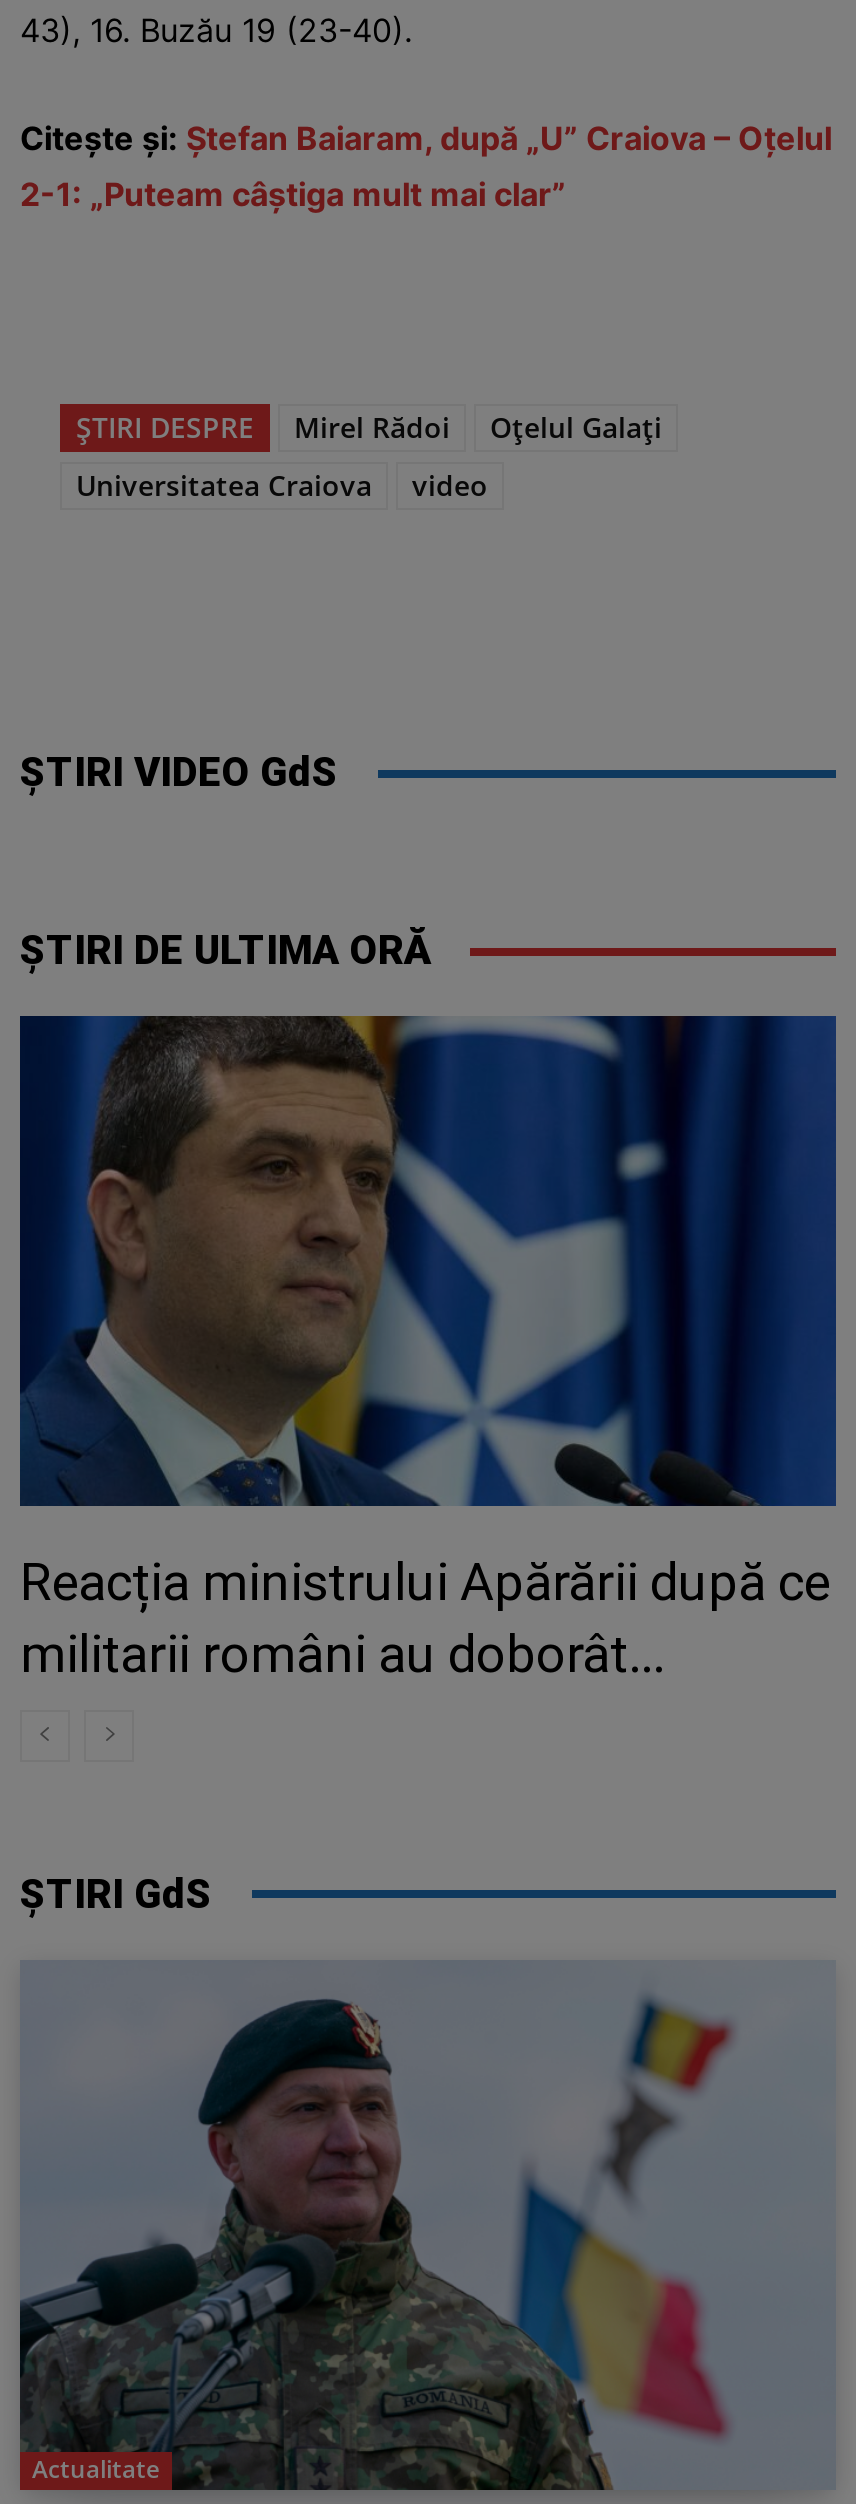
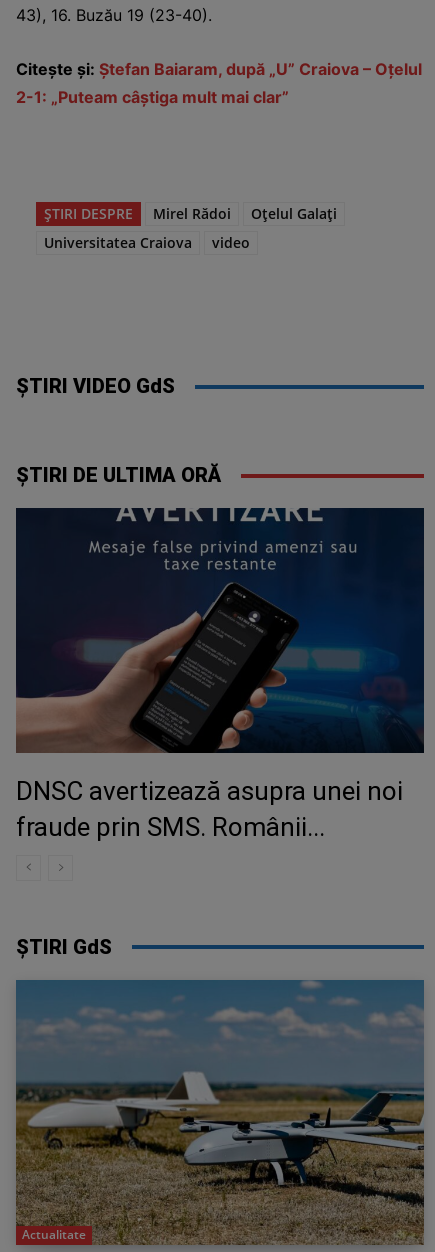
- [image]
- Reacția ministrului Apărării după ce
- militarii români au doborât...
+ [image]
+ DNSC avertizează asupra unei noi
+ fraude prin SMS. Românii...

- [image]
+ [image]
